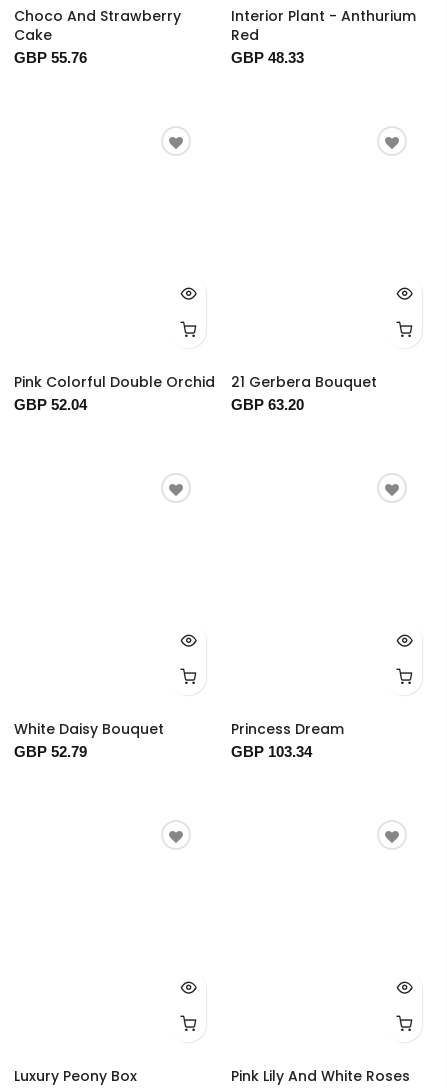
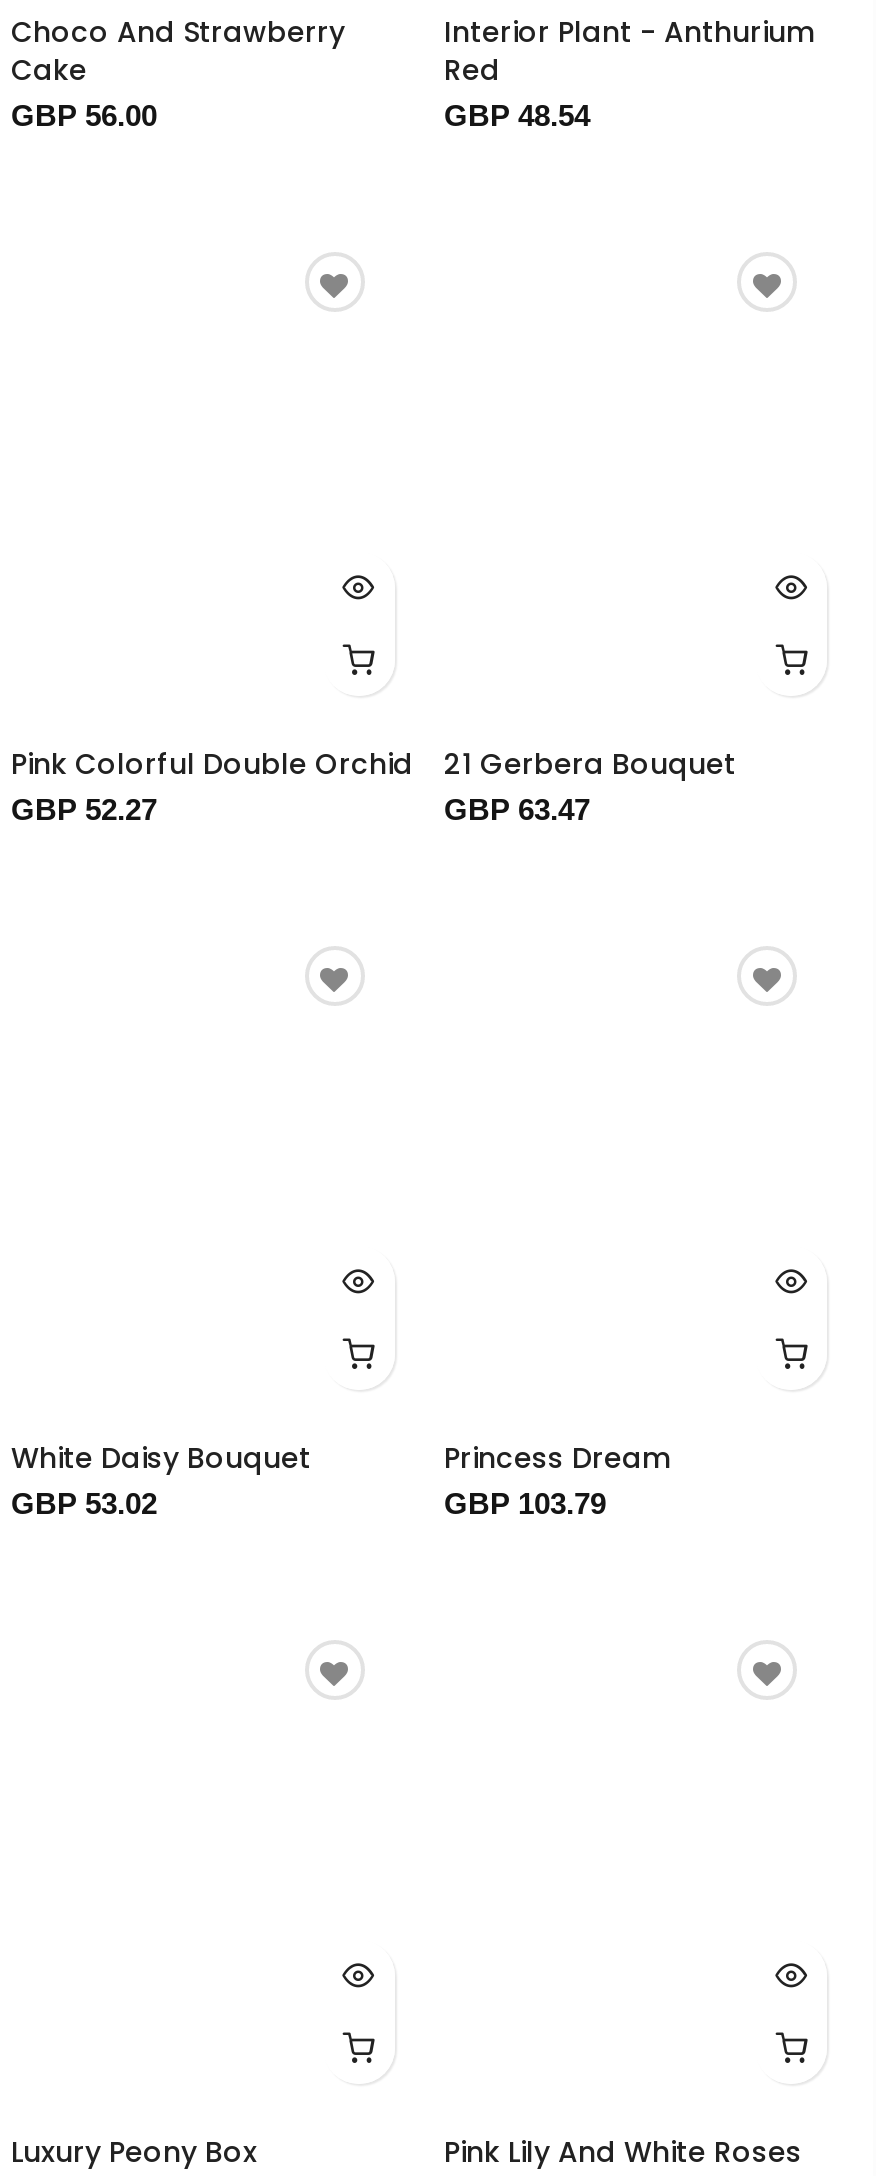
- GBP 55.76
+ GBP 56.00

- GBP 48.33
+ GBP 48.54

- GBP 52.04
+ GBP 52.27

- GBP 63.20
+ GBP 63.47

- GBP 52.79
+ GBP 53.02

- GBP 103.34
+ GBP 103.79
